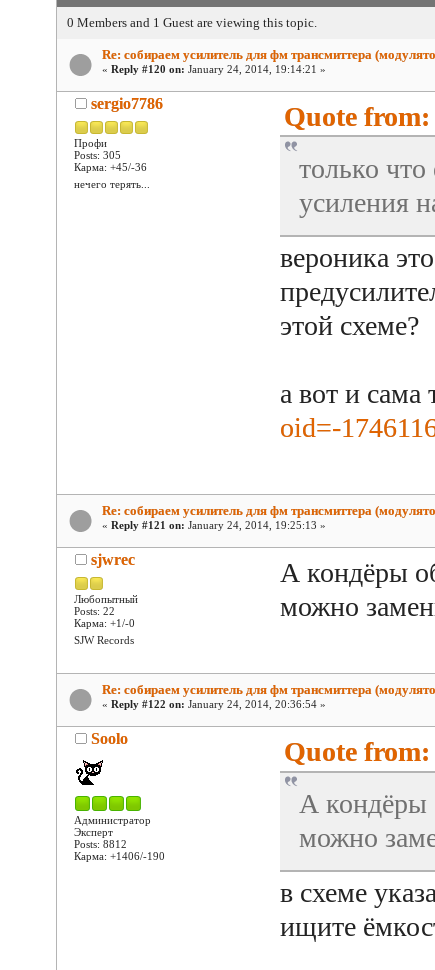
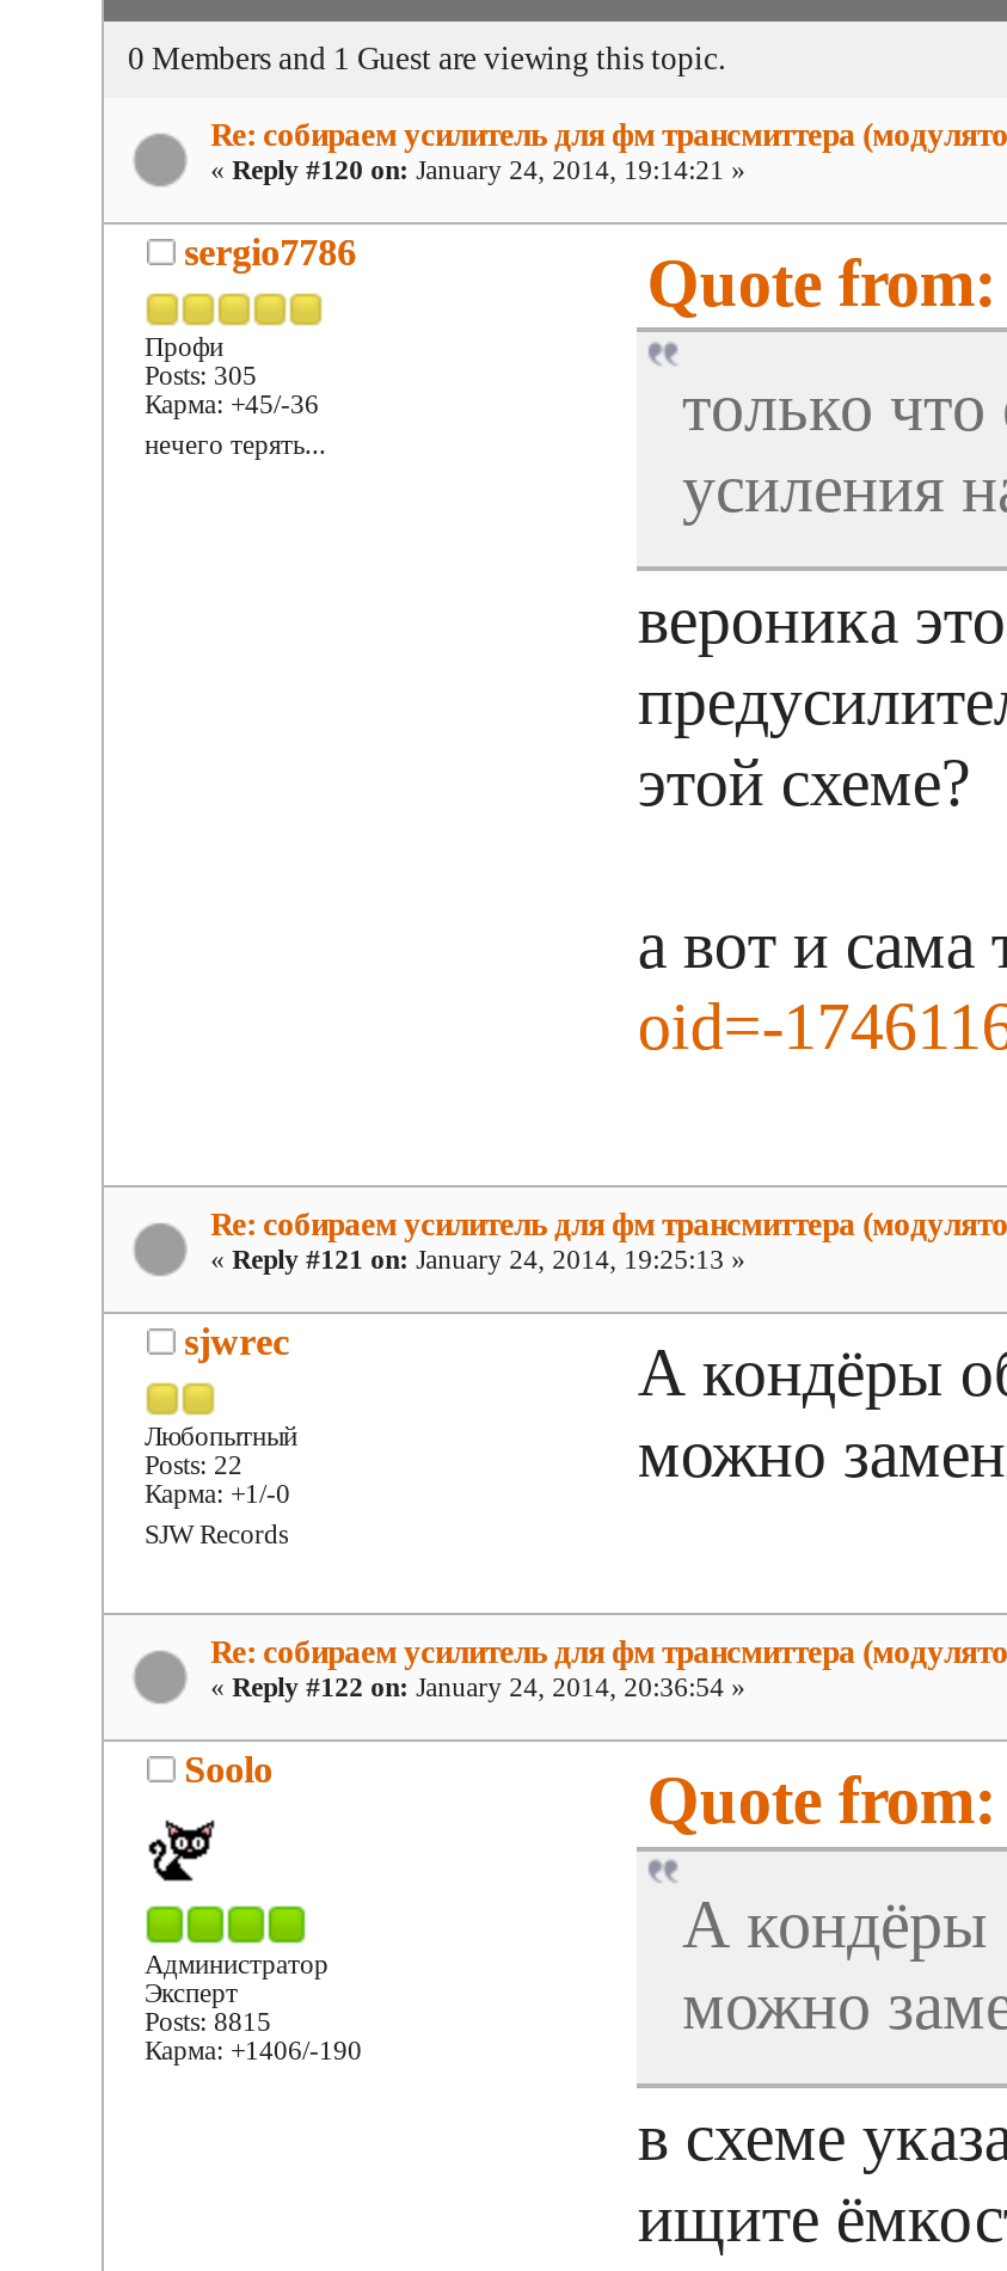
- Posts: 8812
+ Posts: 8815
